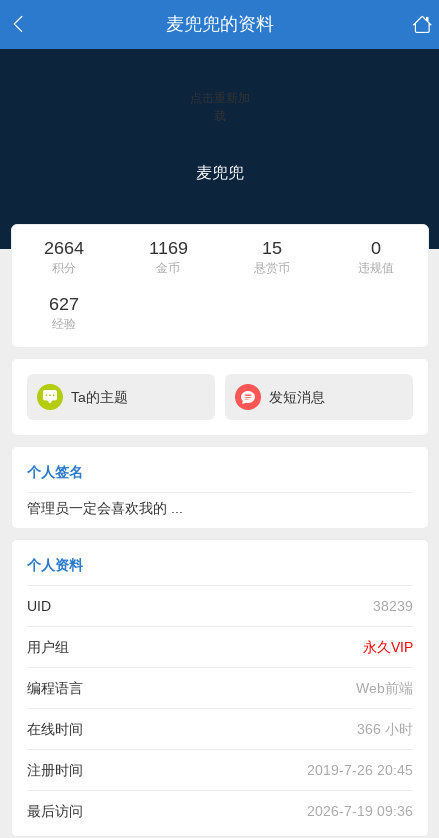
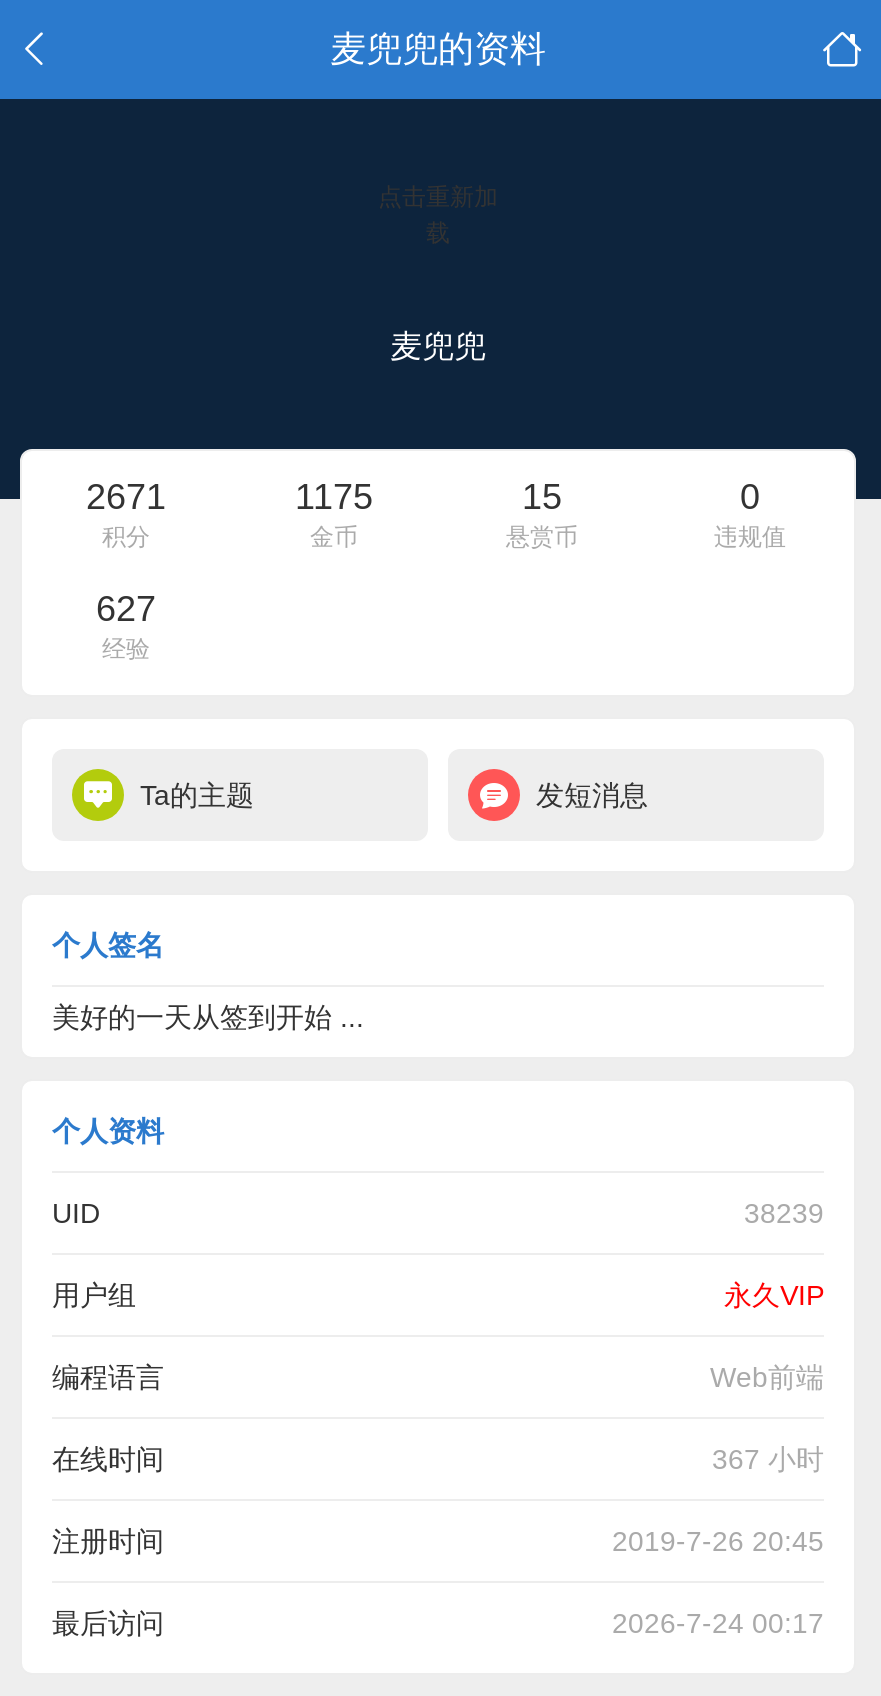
- 2664
+ 2671

- 1169
+ 1175

- 管理员一定会喜欢我的 ...
+ 美好的一天从签到开始 ...

- 366 小时
+ 367 小时

- 2026-7-19 09:36
+ 2026-7-24 00:17
